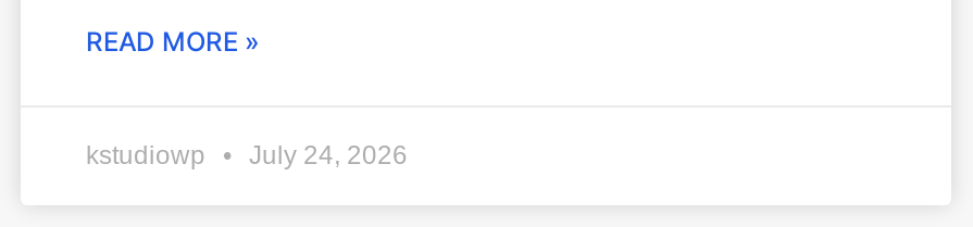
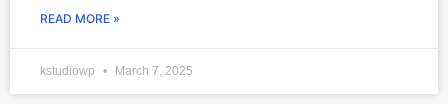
- kstudiowp July 24, 2026
+ kstudiowp March 7, 2025
